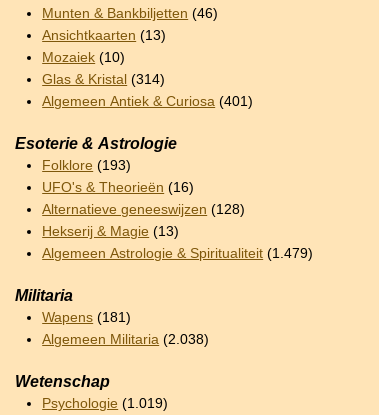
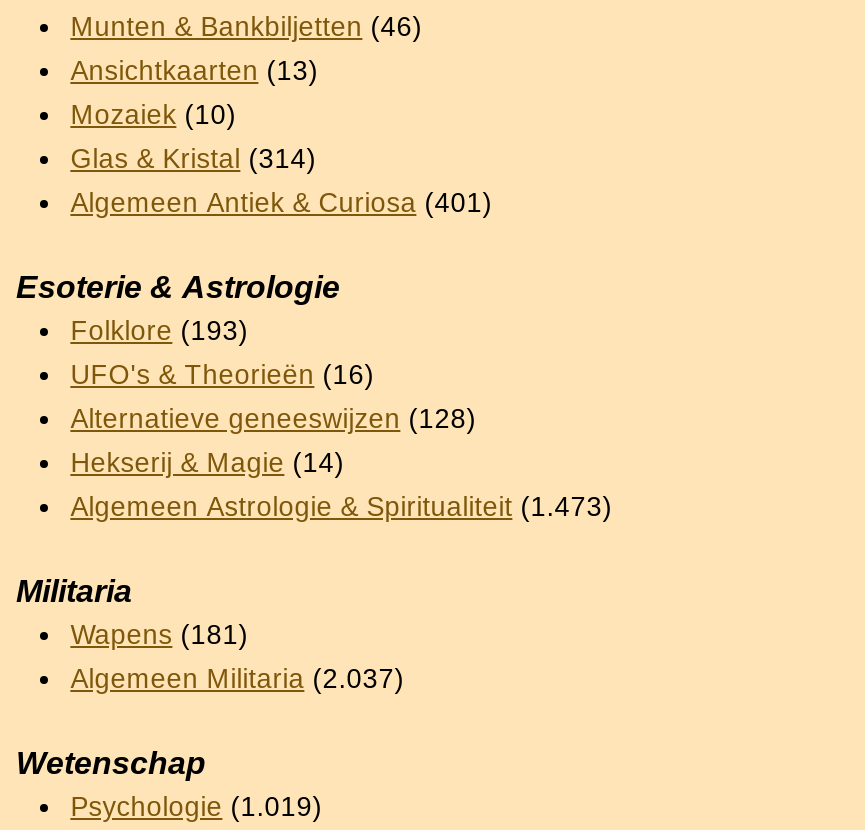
- Hekserij & Magie (13)
+ Hekserij & Magie (14)

- Algemeen Astrologie & Spiritualiteit (1.479)
+ Algemeen Astrologie & Spiritualiteit (1.473)

- Algemeen Militaria (2.038)
+ Algemeen Militaria (2.037)
